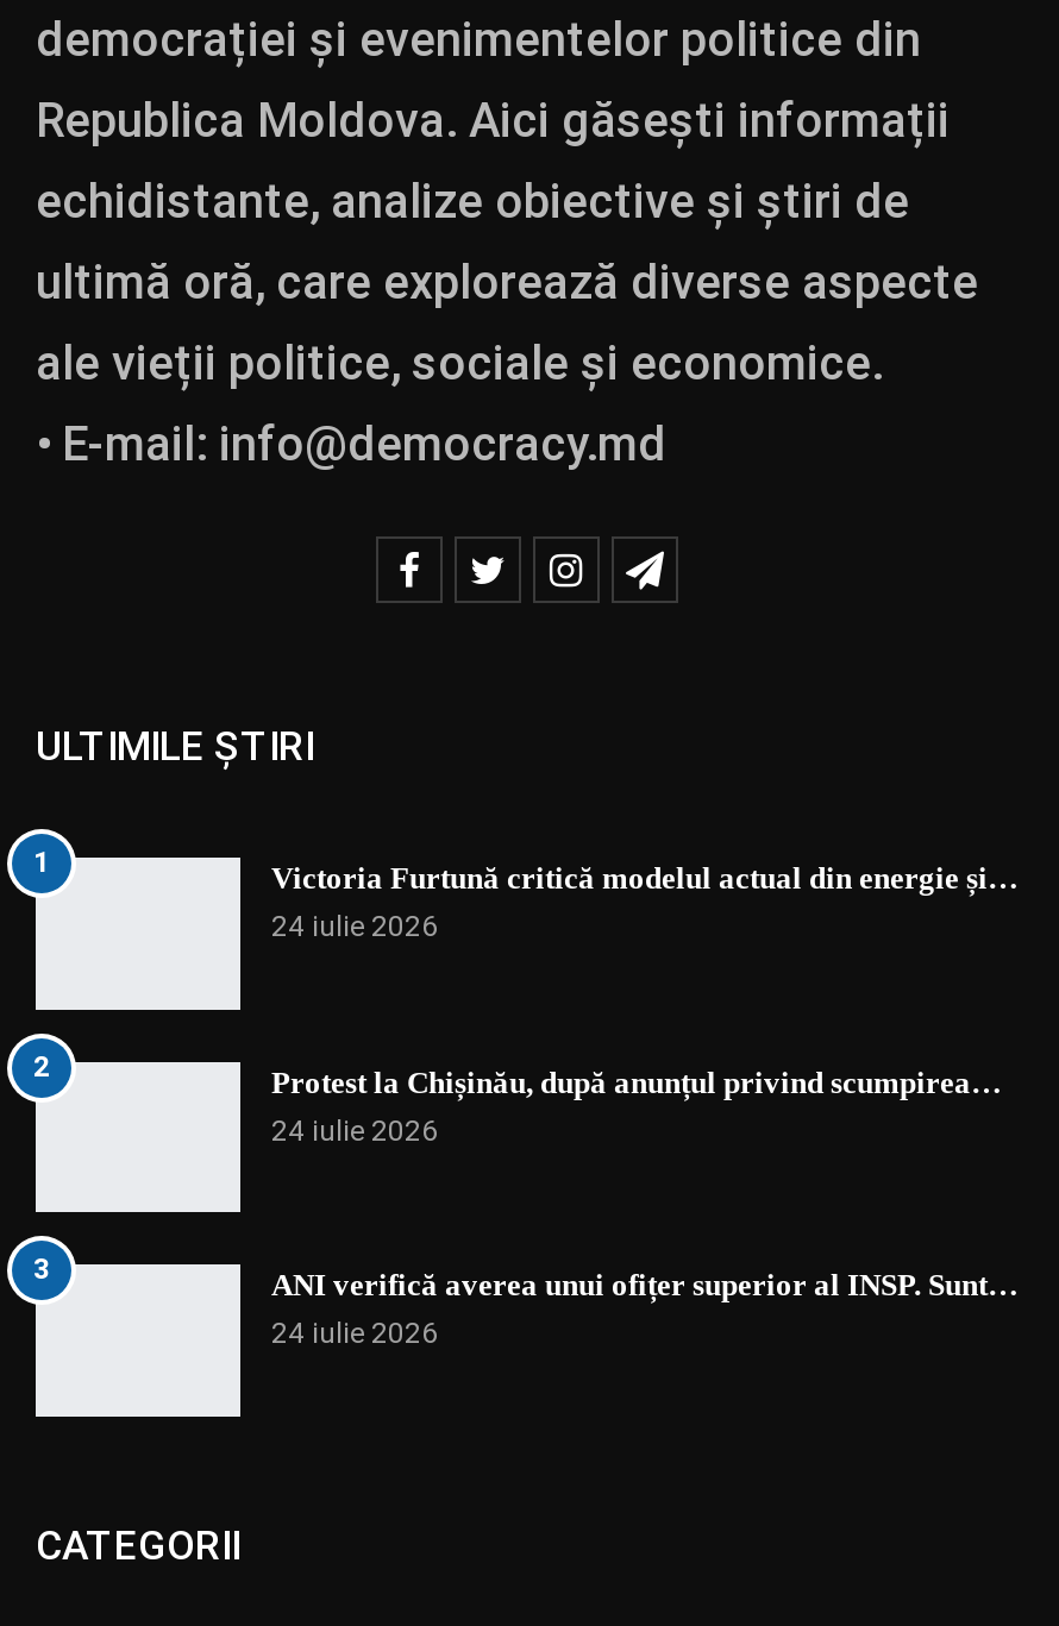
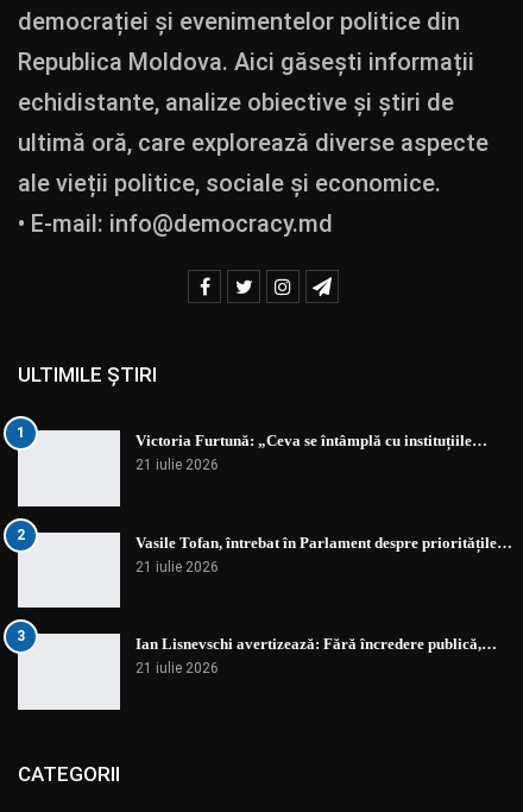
- Victoria Furtună critică modelul actual din energie și…
- 24 iulie 2026
+ Victoria Furtună: „Ceva se întâmplă cu instituțiile…
+ 21 iulie 2026

- Protest la Chișinău, după anunțul privind scumpirea…
- 24 iulie 2026
+ Vasile Tofan, întrebat în Parlament despre prioritățile…
+ 21 iulie 2026

- ANI verifică averea unui ofițer superior al INSP. Sunt…
- 24 iulie 2026
+ Ian Lisnevschi avertizează: Fără încredere publică,…
+ 21 iulie 2026
